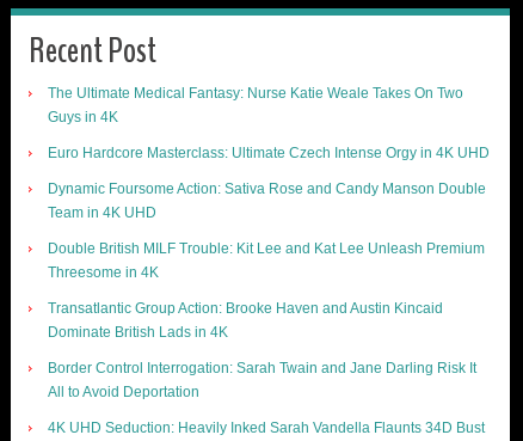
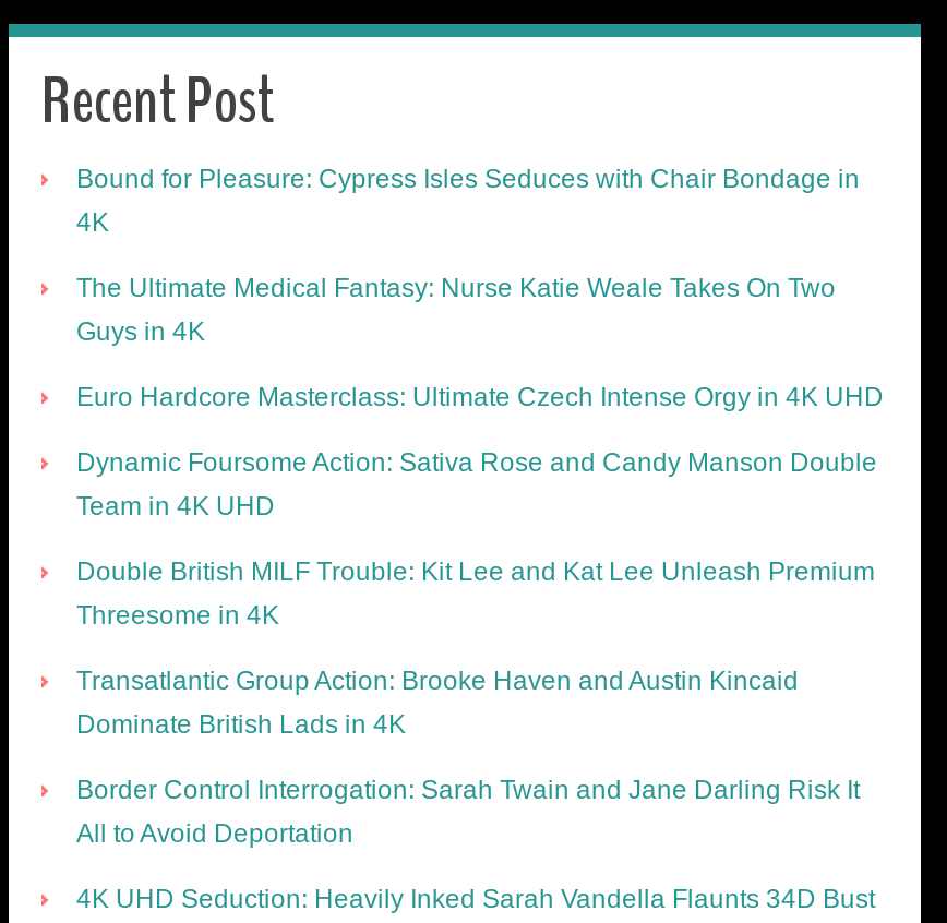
+ Bound for Pleasure: Cypress Isles Seduces with Chair Bondage in
+ 4K
